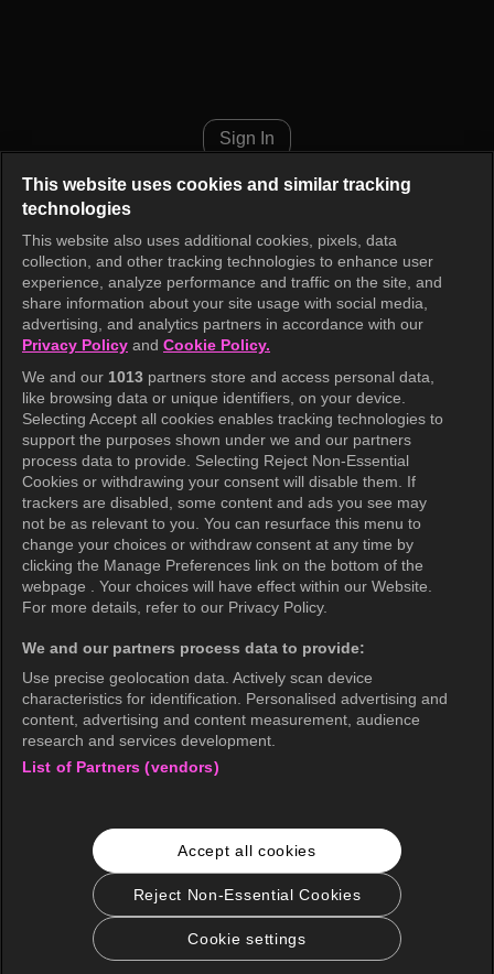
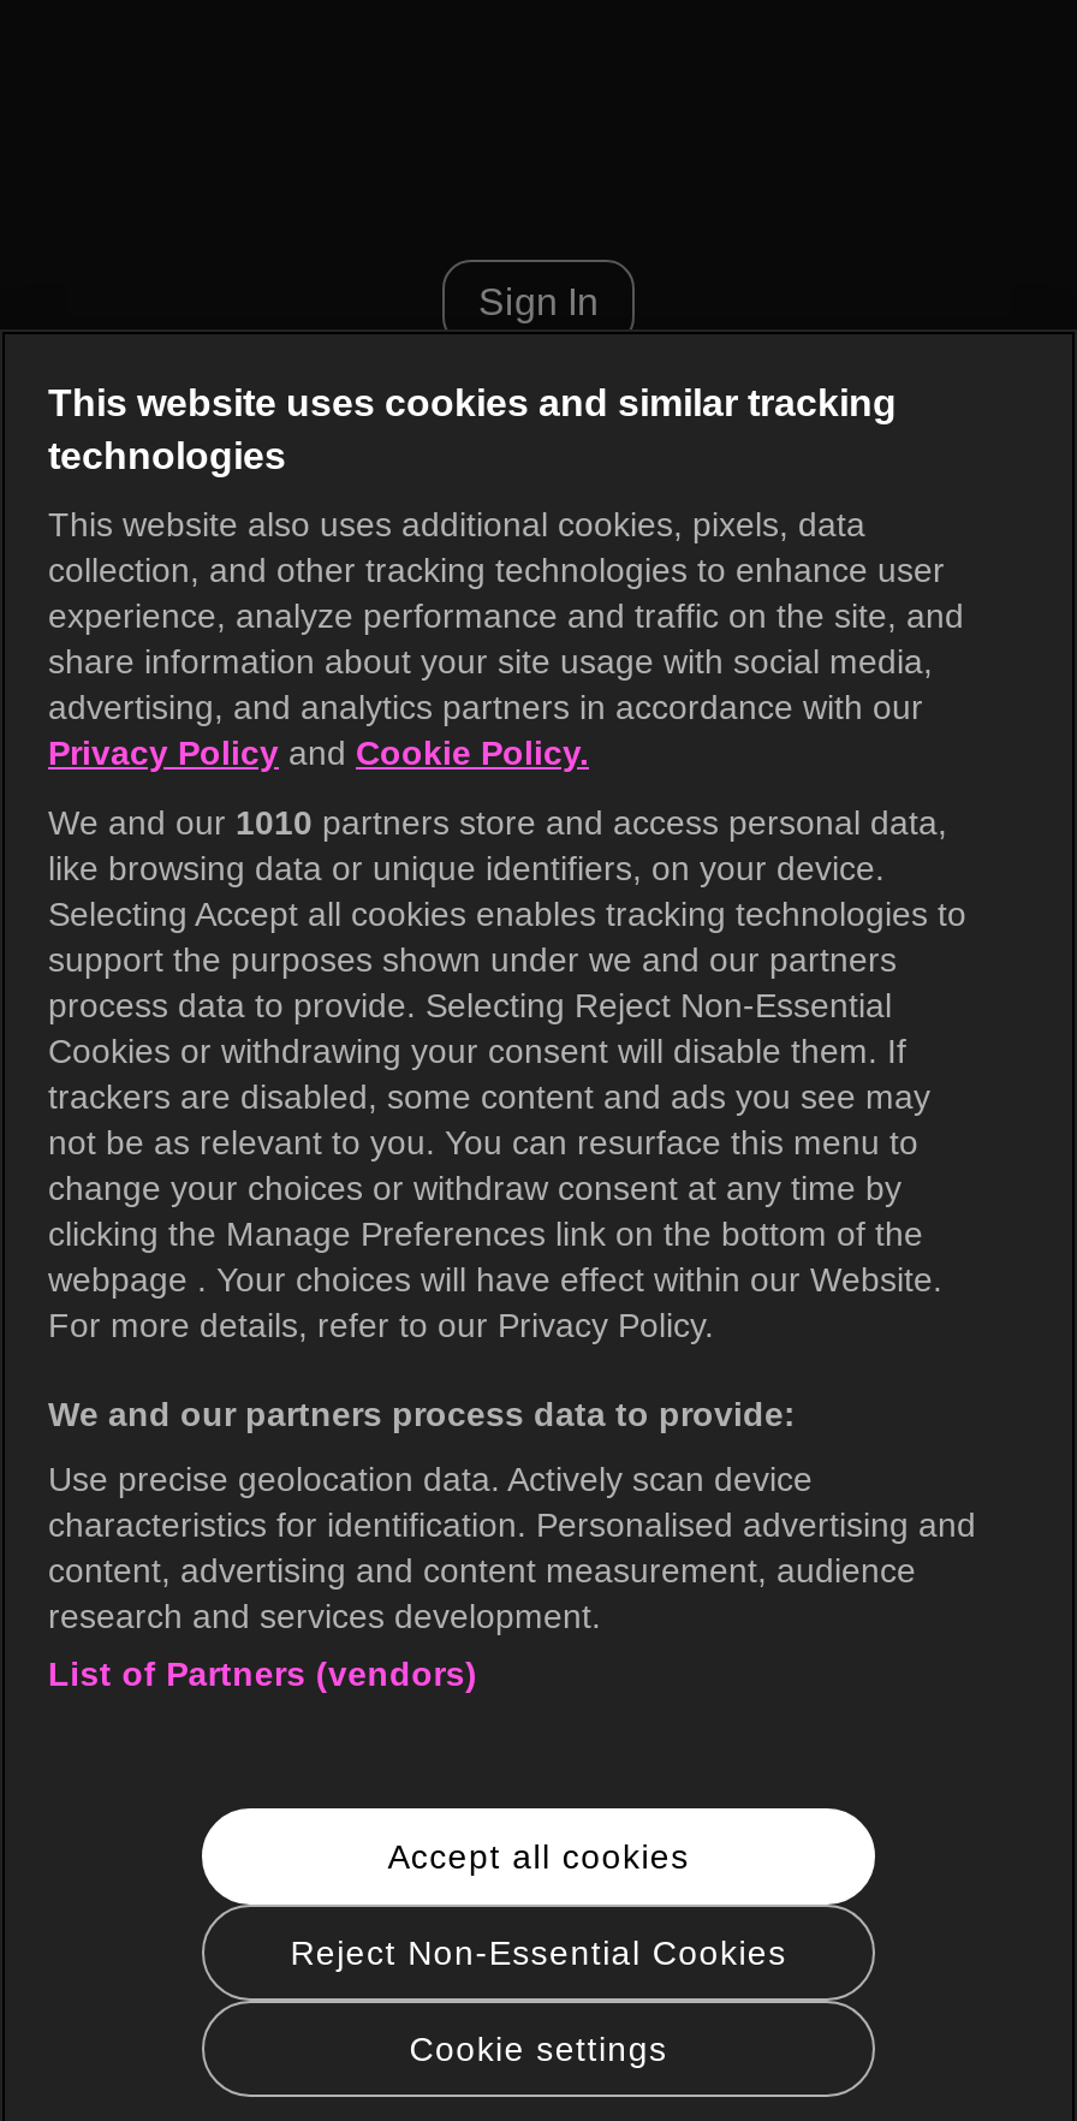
- We and our 1013 partners store and access personal data,
+ We and our 1010 partners store and access personal data,
